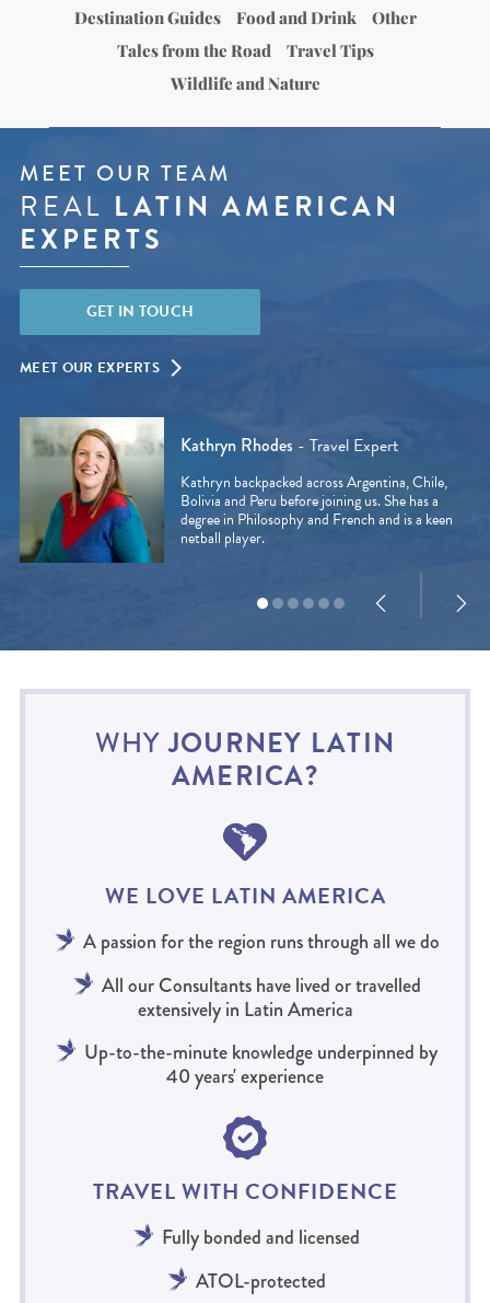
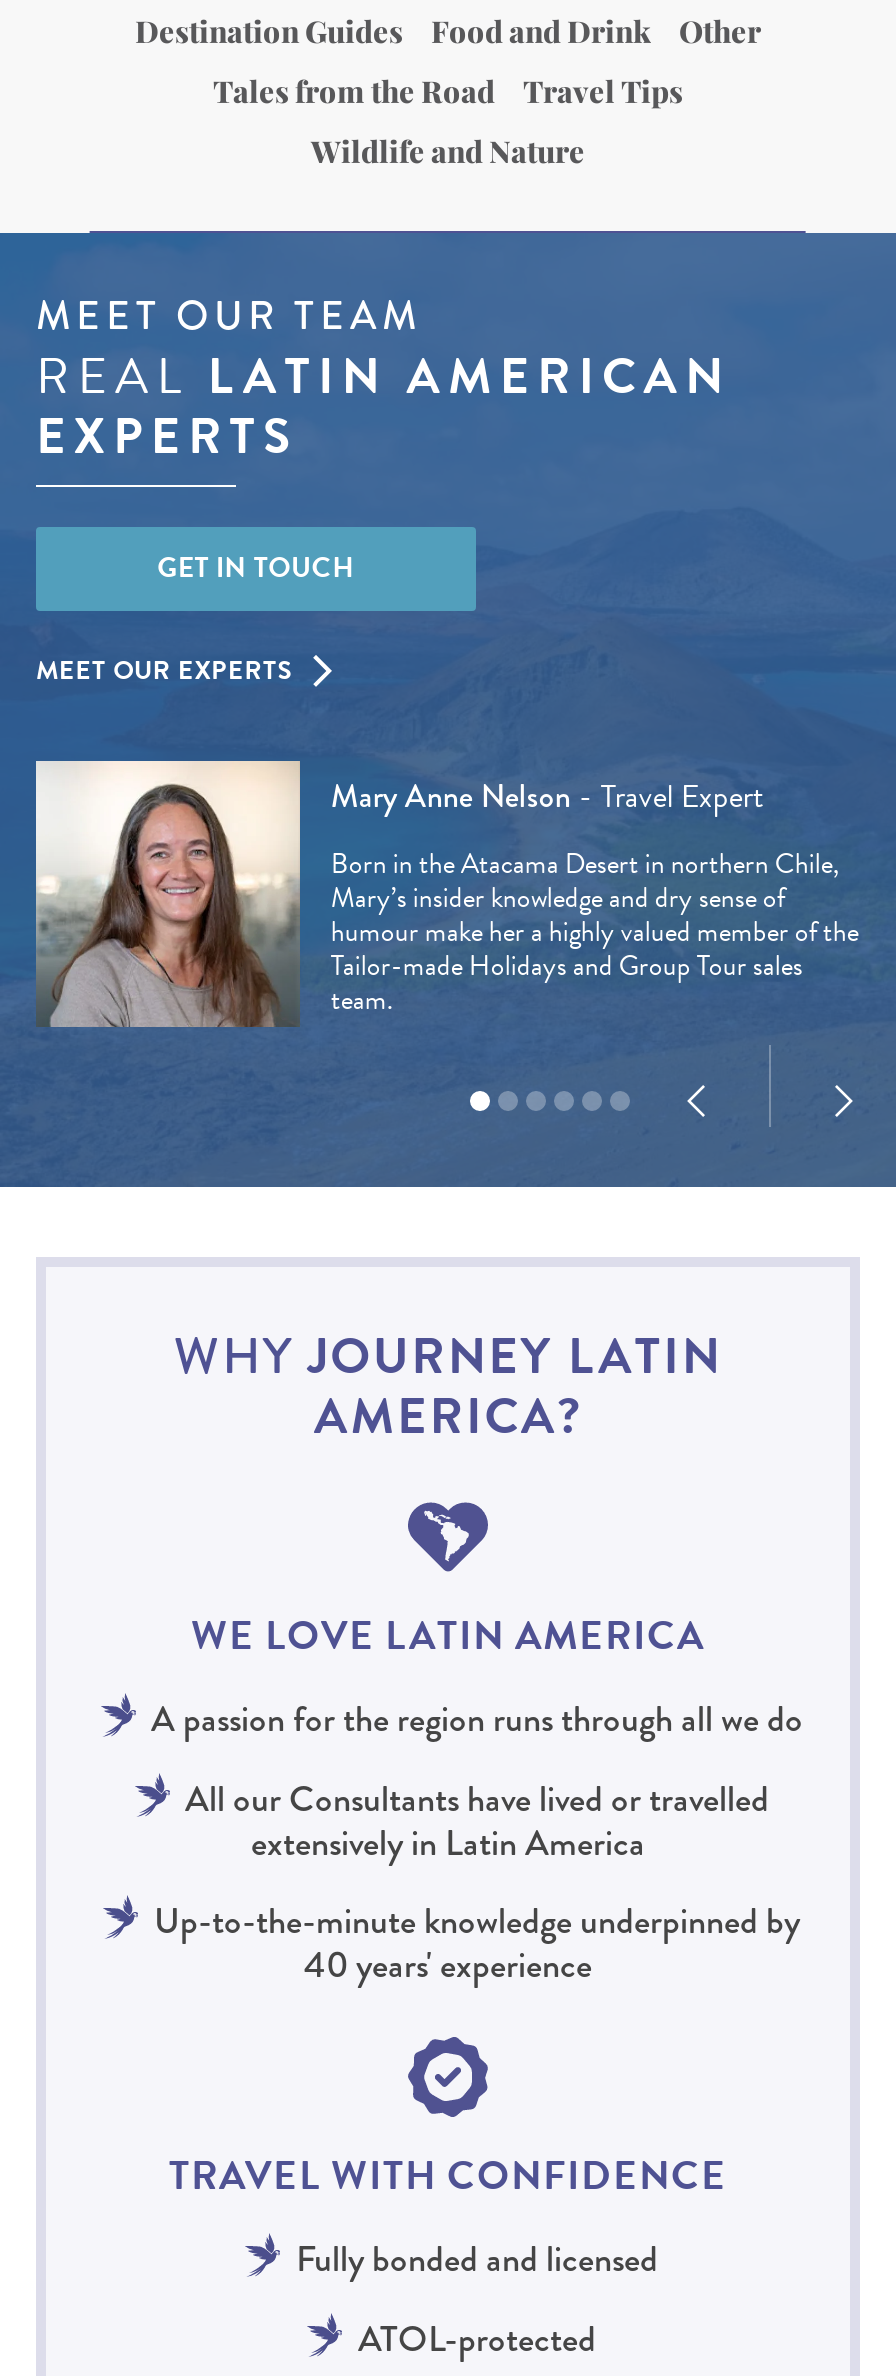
- [image]
- Kathryn Rhodes - Travel Expert
- Kathryn backpacked across Argentina, Chile,
- Bolivia and Peru before joining us. She has a
- degree in Philosophy and French and is a keen
- netball player.
+ [image]
+ Mary Anne Nelson - Travel Expert
+ Born in the Atacama Desert in northern Chile,
+ Mary’s insider knowledge and dry sense of
+ humour make her a highly valued member of the
+ Tailor-made Holidays and Group Tour sales
+ team.
